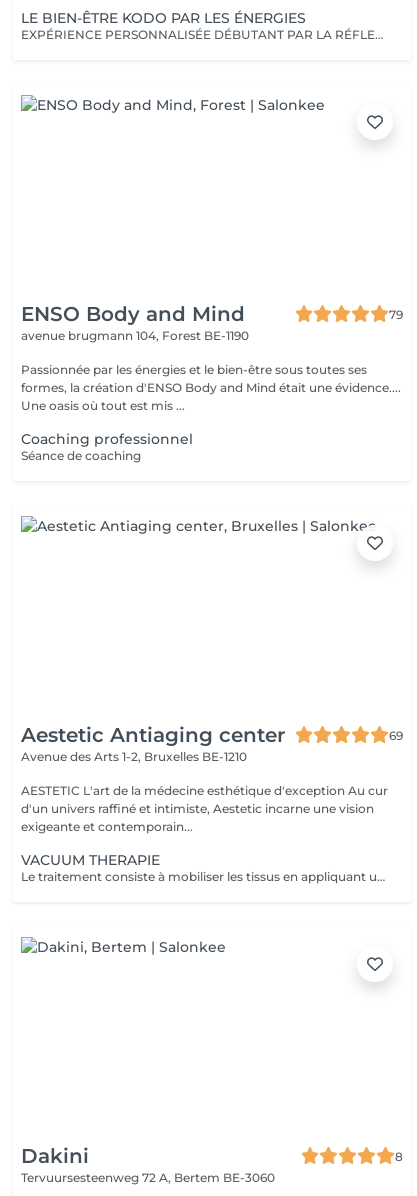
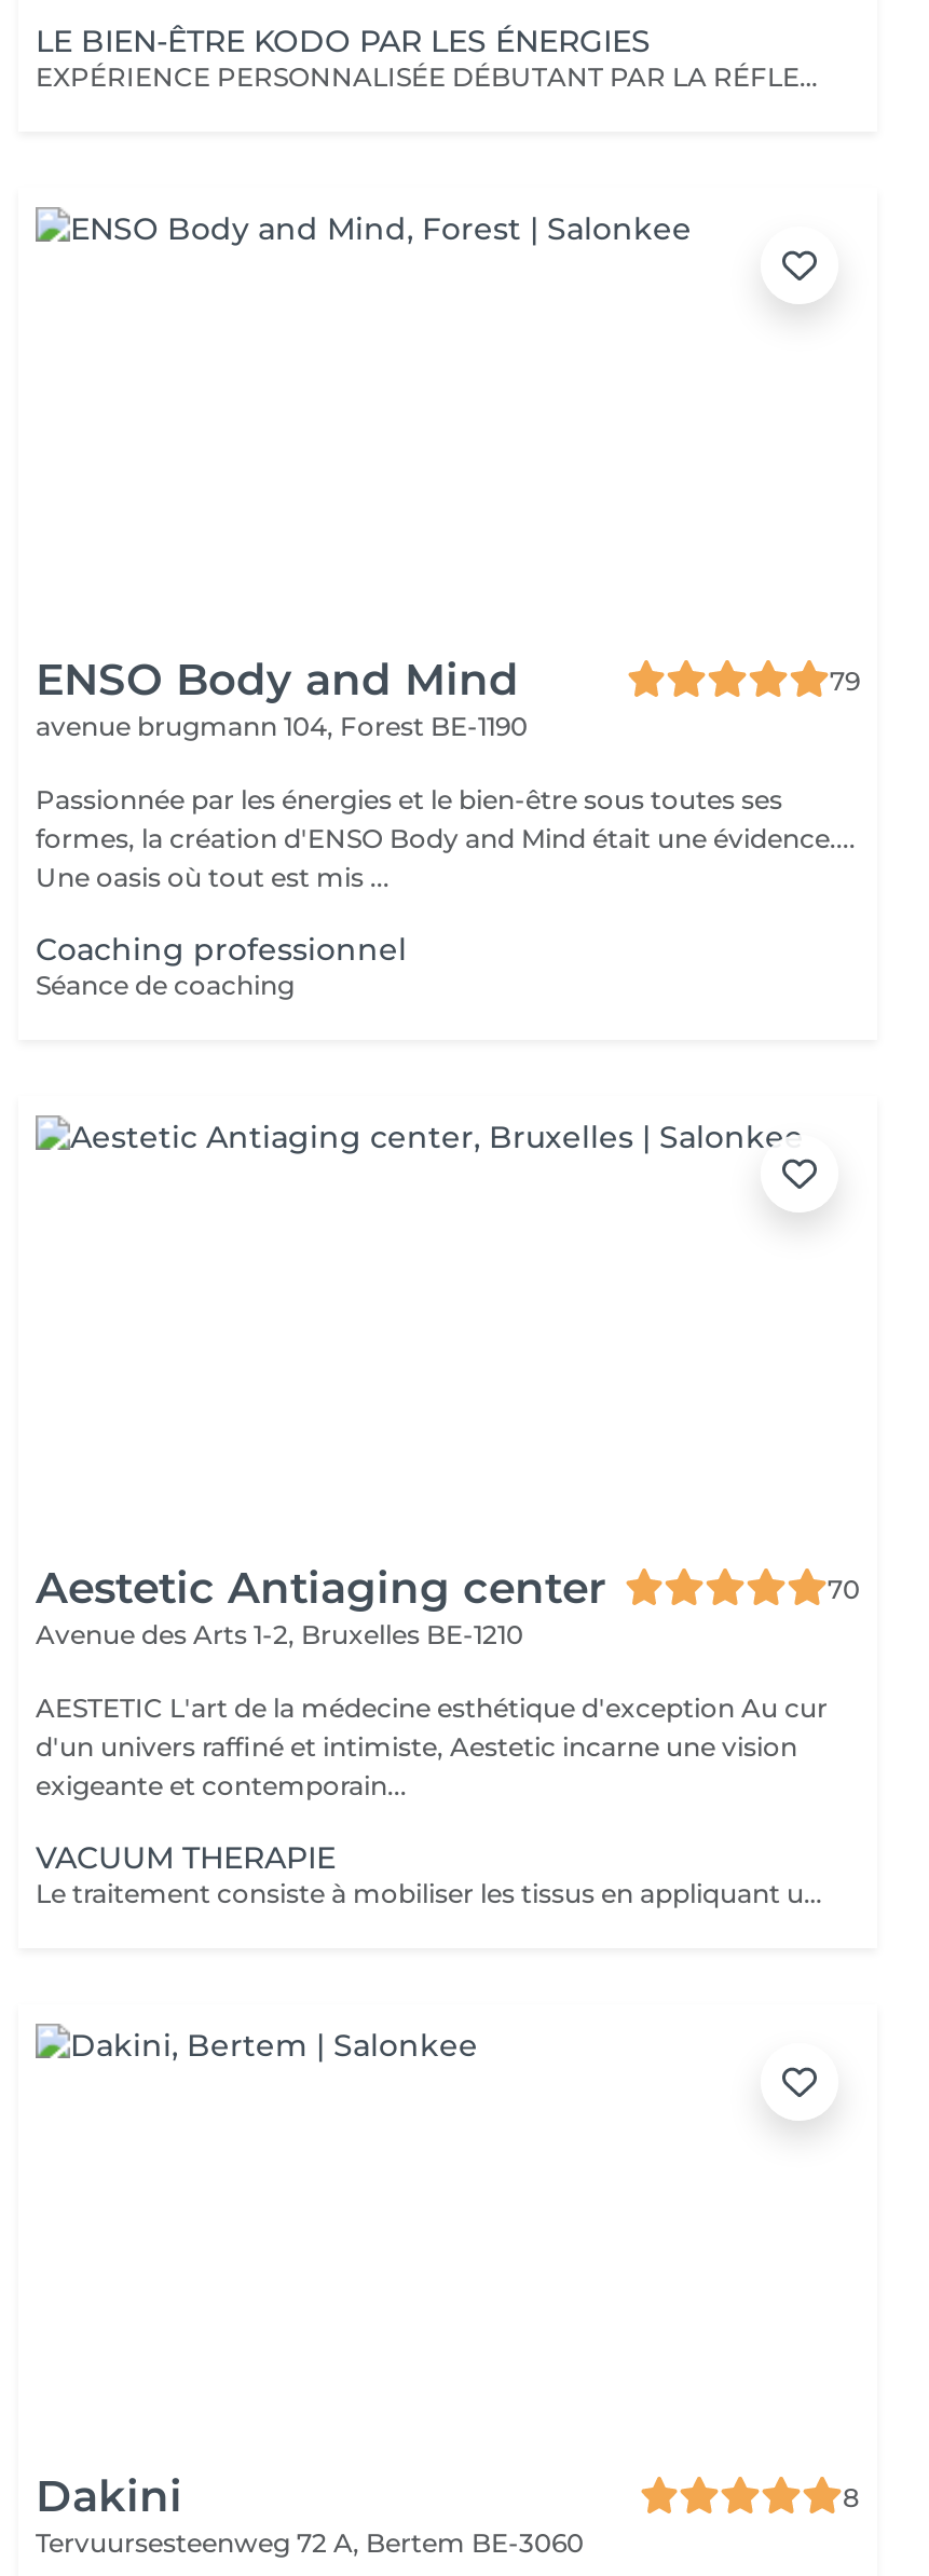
- 69
+ 70
